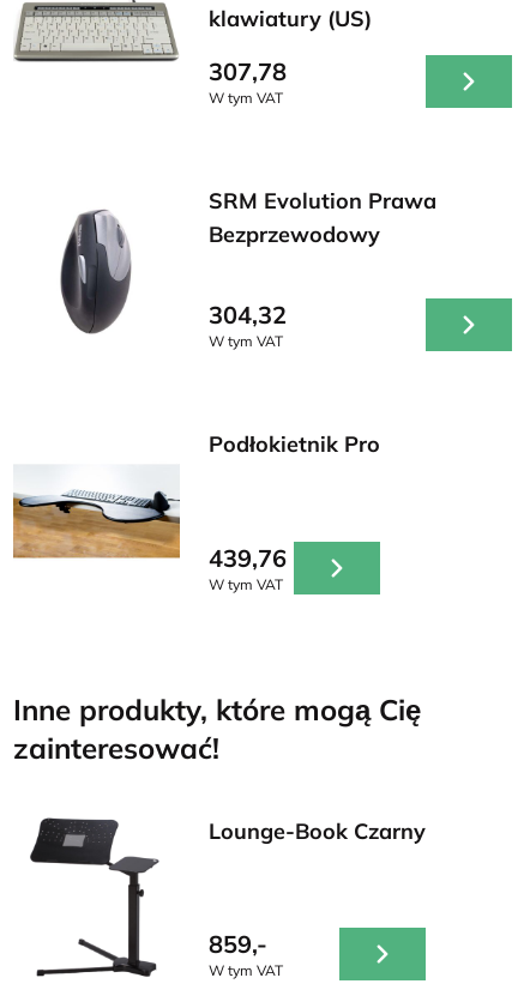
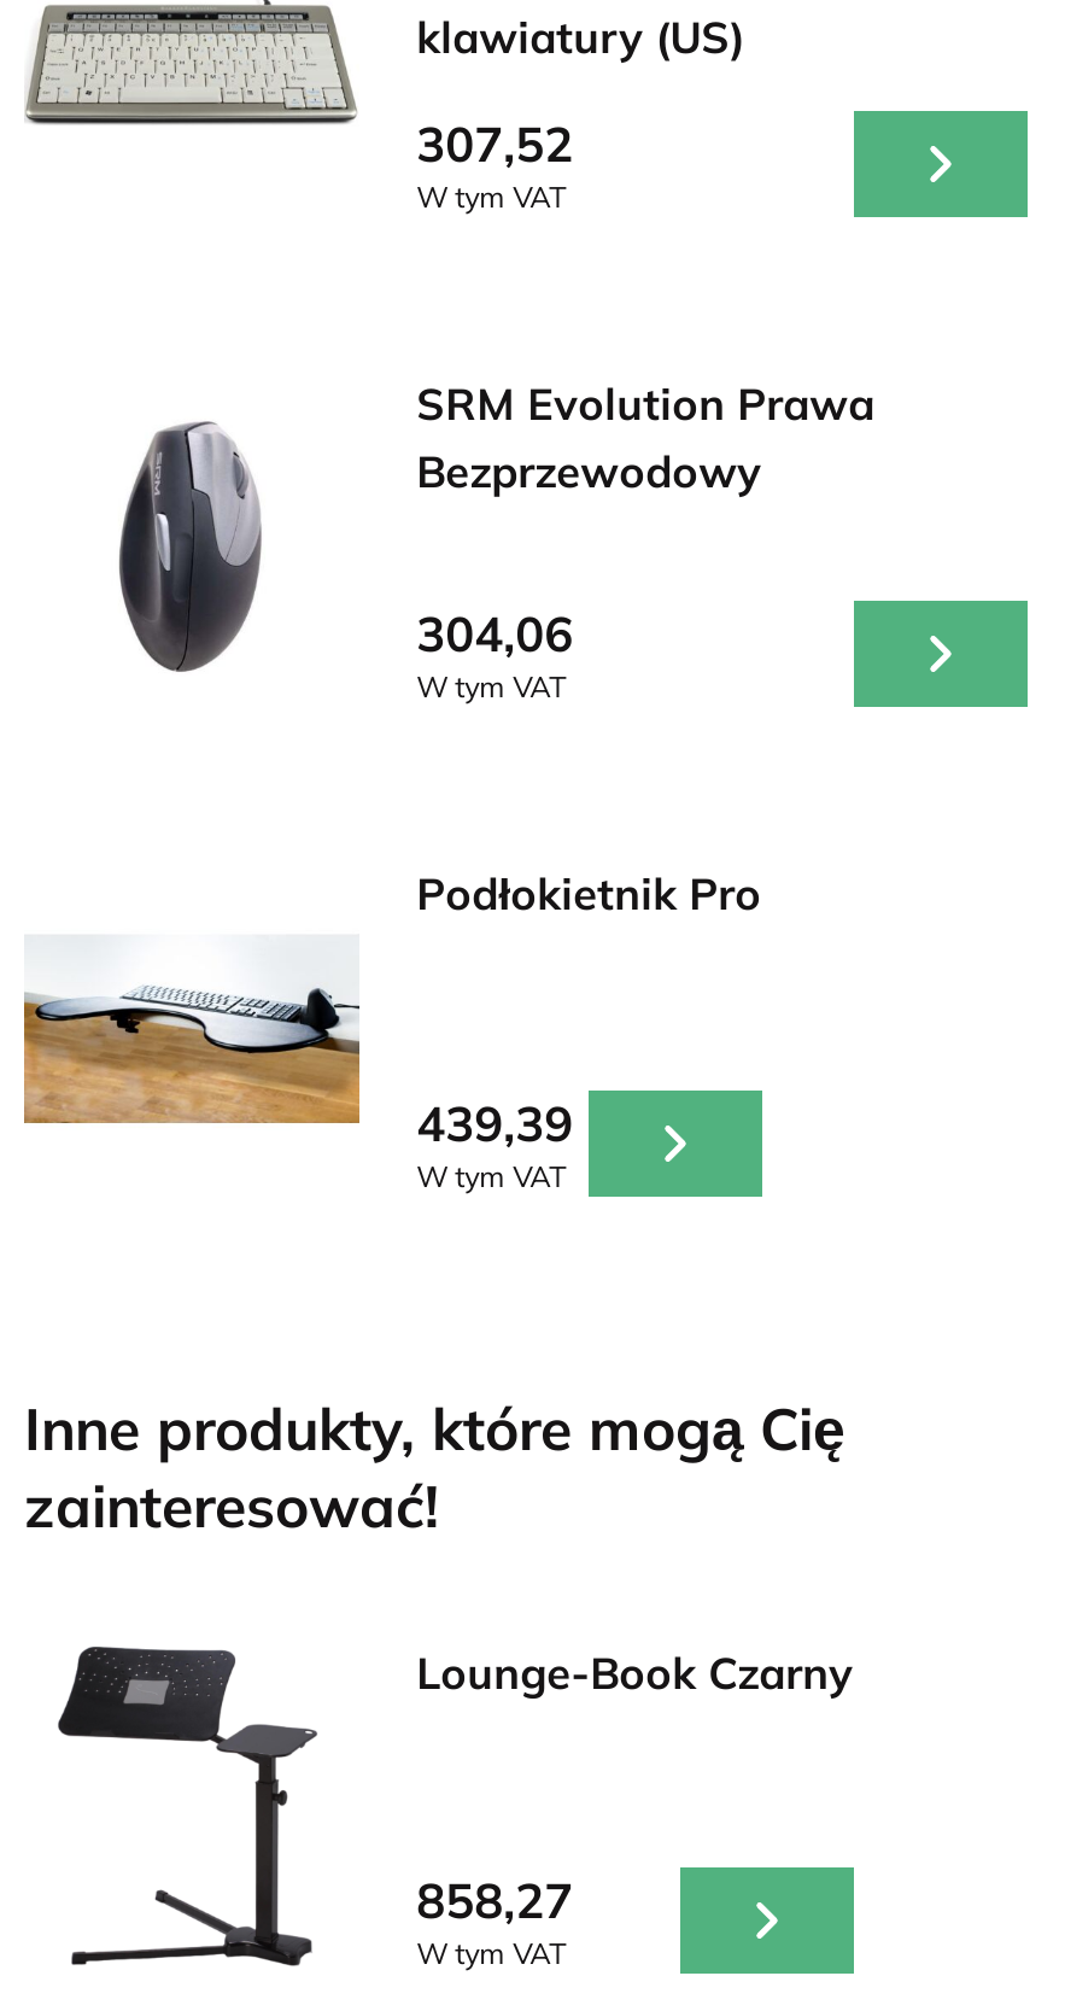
- 307,78
+ 307,52

- 304,32
+ 304,06

- 439,76
+ 439,39

- 859,-
+ 858,27
